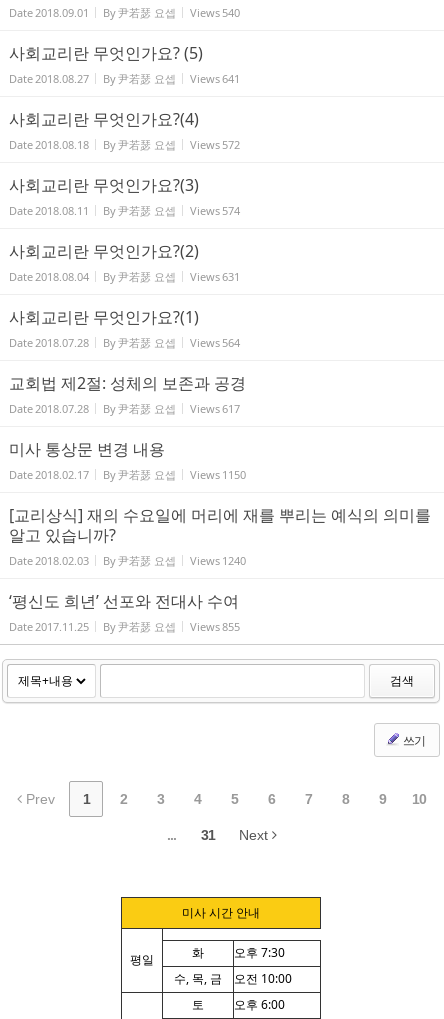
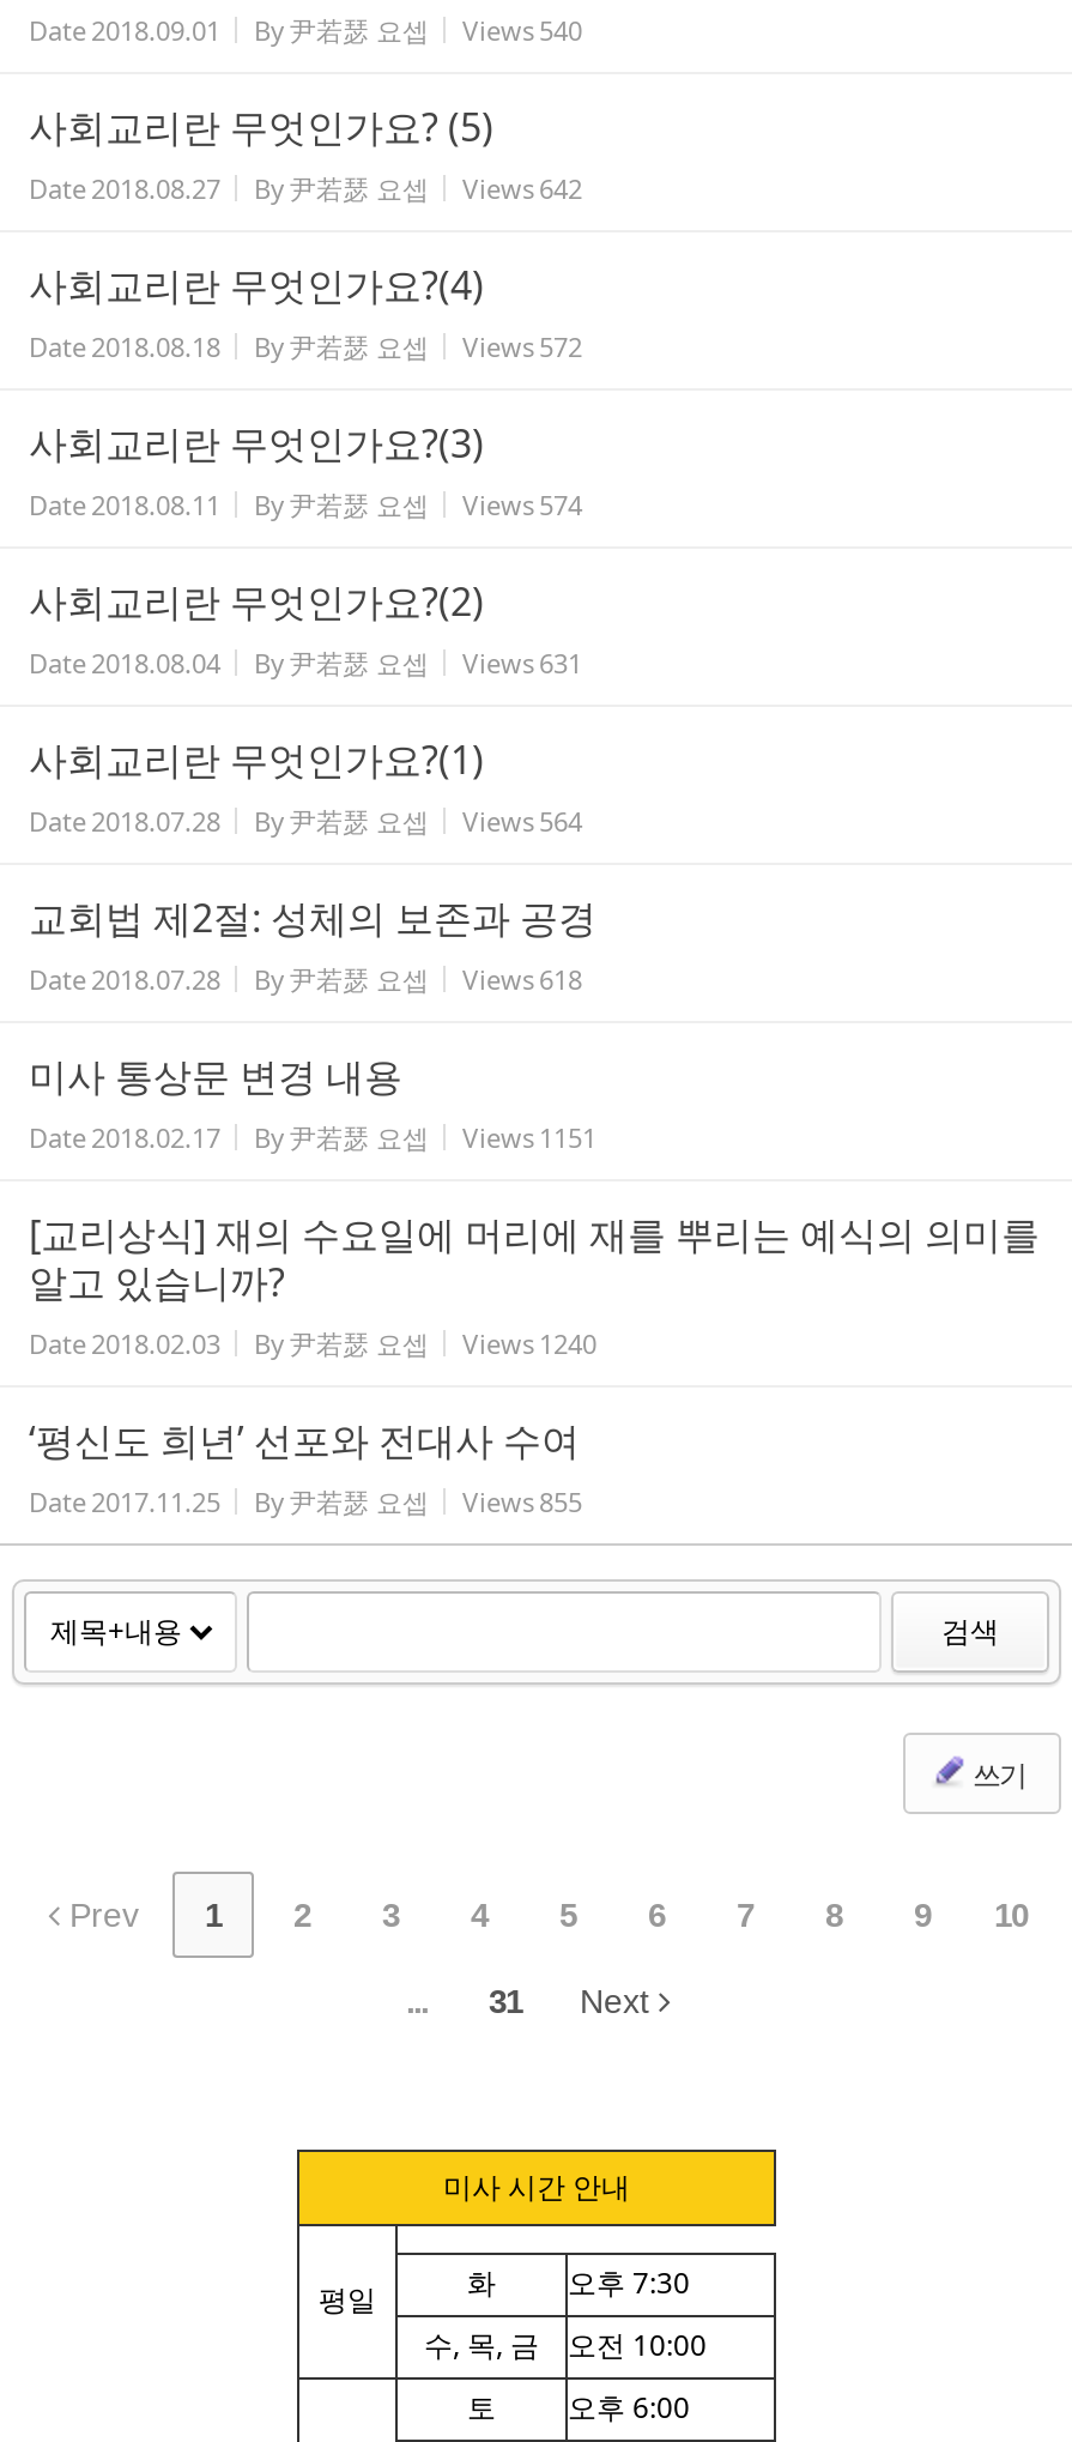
- Views 641
+ Views 642

- Views 617
+ Views 618

- Views 1150
+ Views 1151
